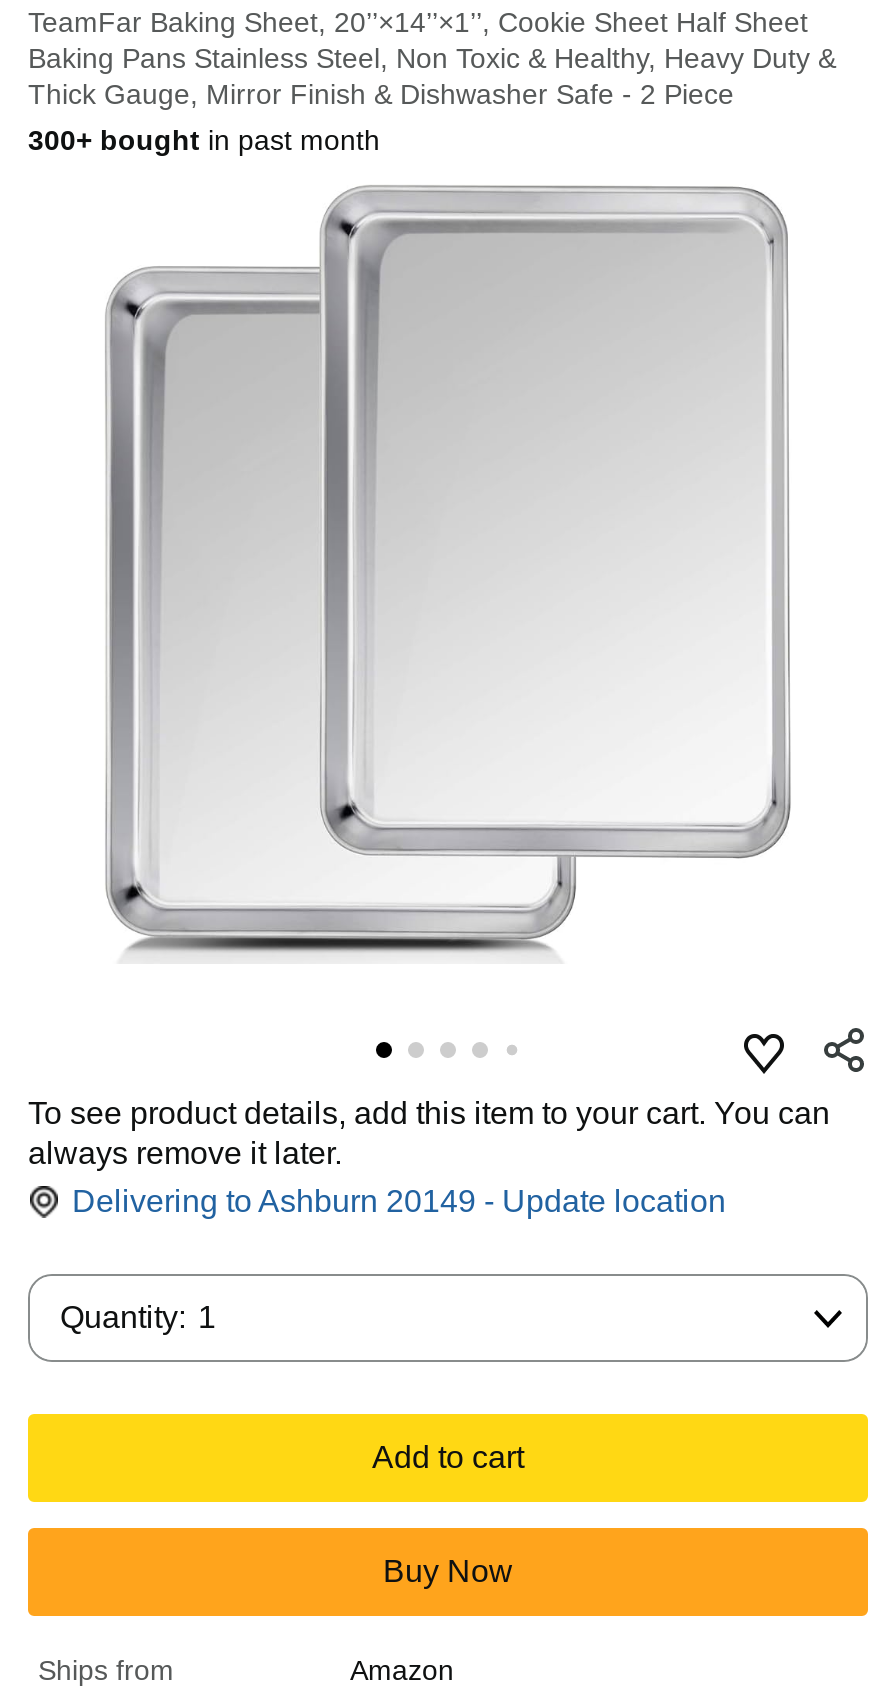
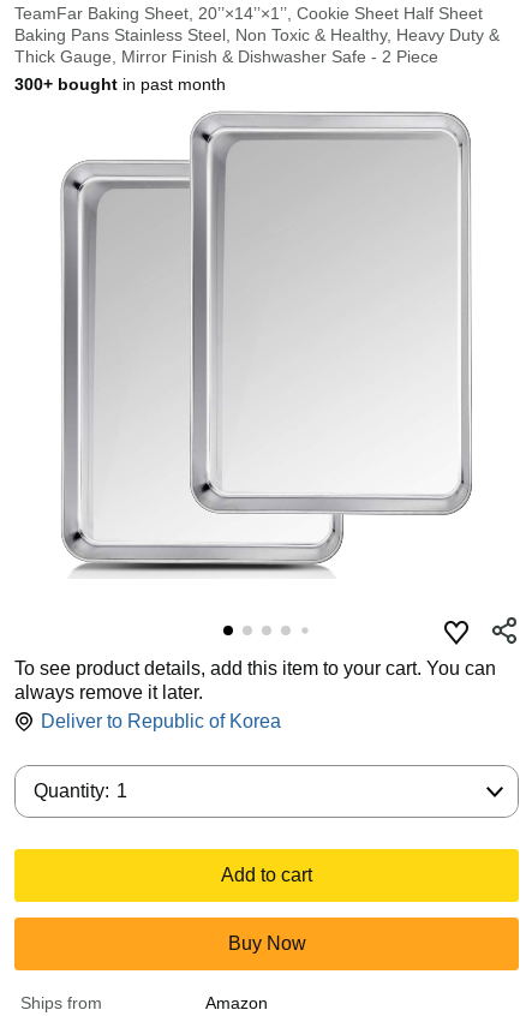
- Delivering to Ashburn 20149 - Update location
+ Deliver to Republic of Korea
